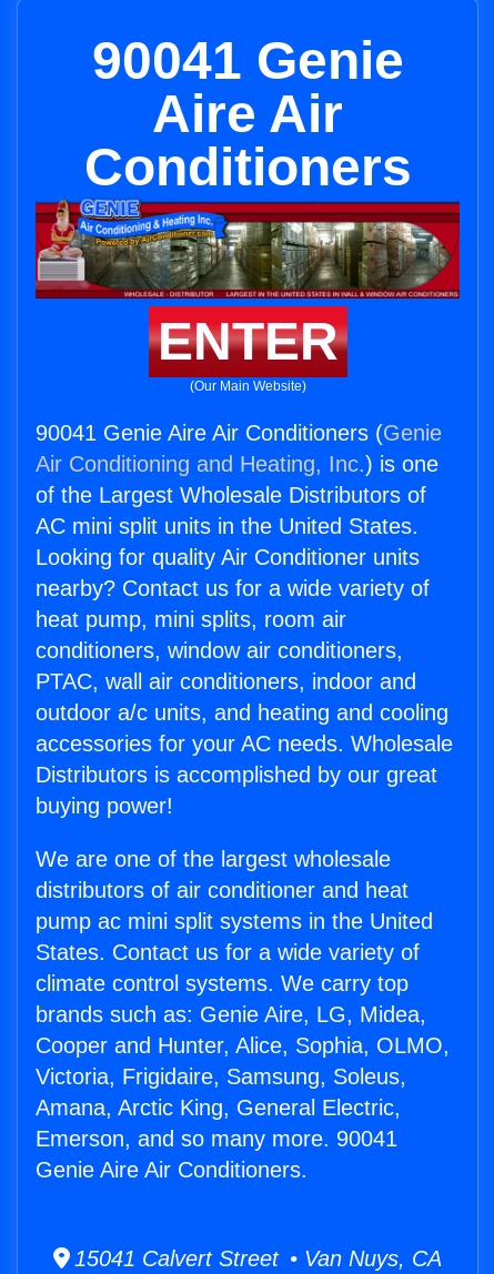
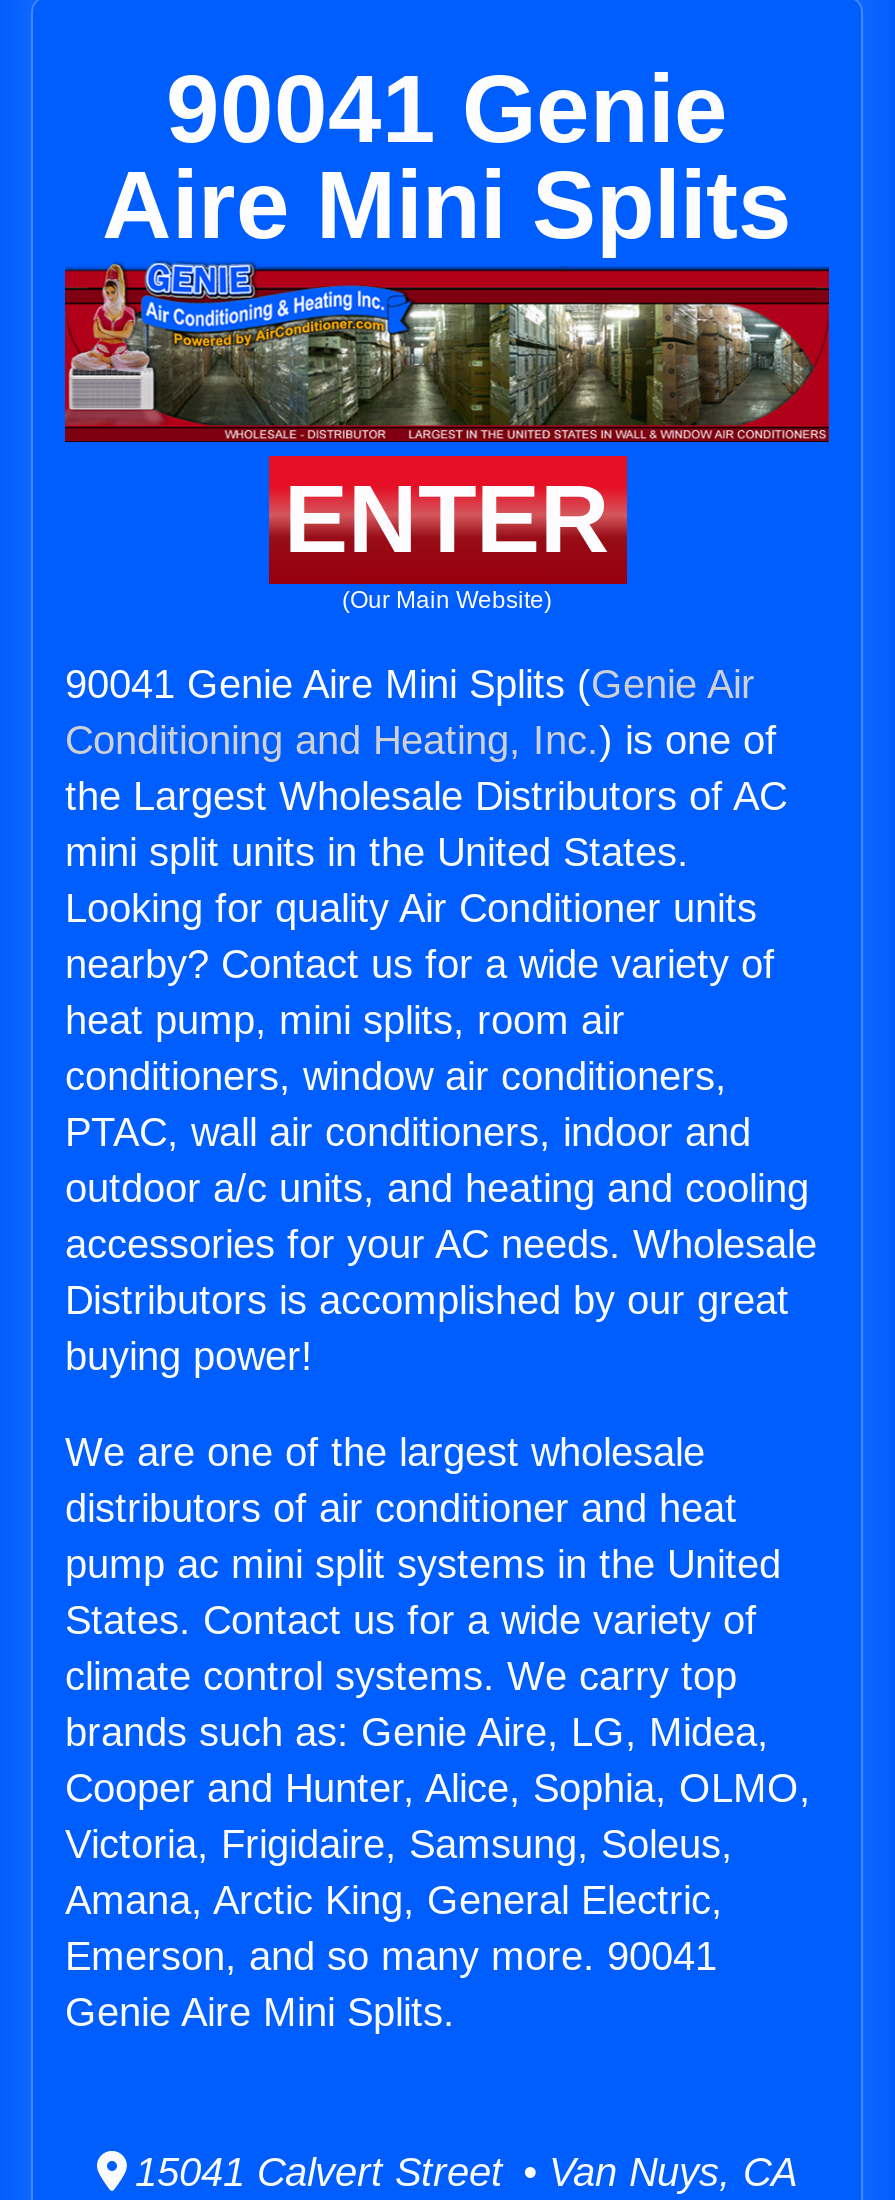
- Aire Air
- Conditioners
+ Aire Mini Splits

- 90041 Genie Aire Air Conditioners (Genie
- Air Conditioning and Heating, Inc.) is one
- of the Largest Wholesale Distributors of
- AC mini split units in the United States.
+ 90041 Genie Aire Mini Splits (Genie Air
+ Conditioning and Heating, Inc.) is one of
+ the Largest Wholesale Distributors of AC
+ mini split units in the United States.

- Genie Aire Air Conditioners.
+ Genie Aire Mini Splits.
